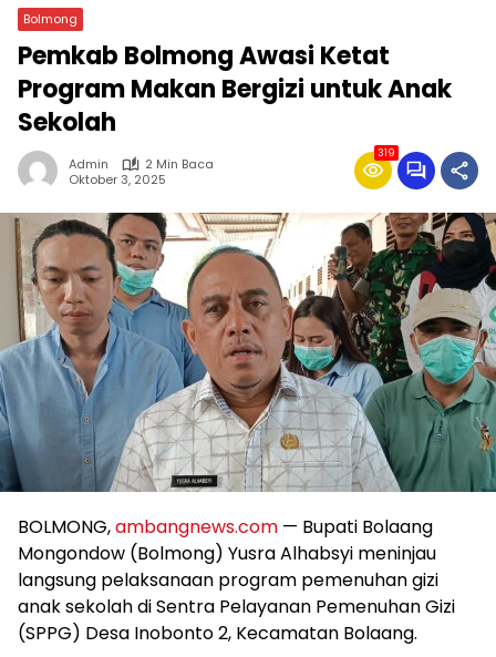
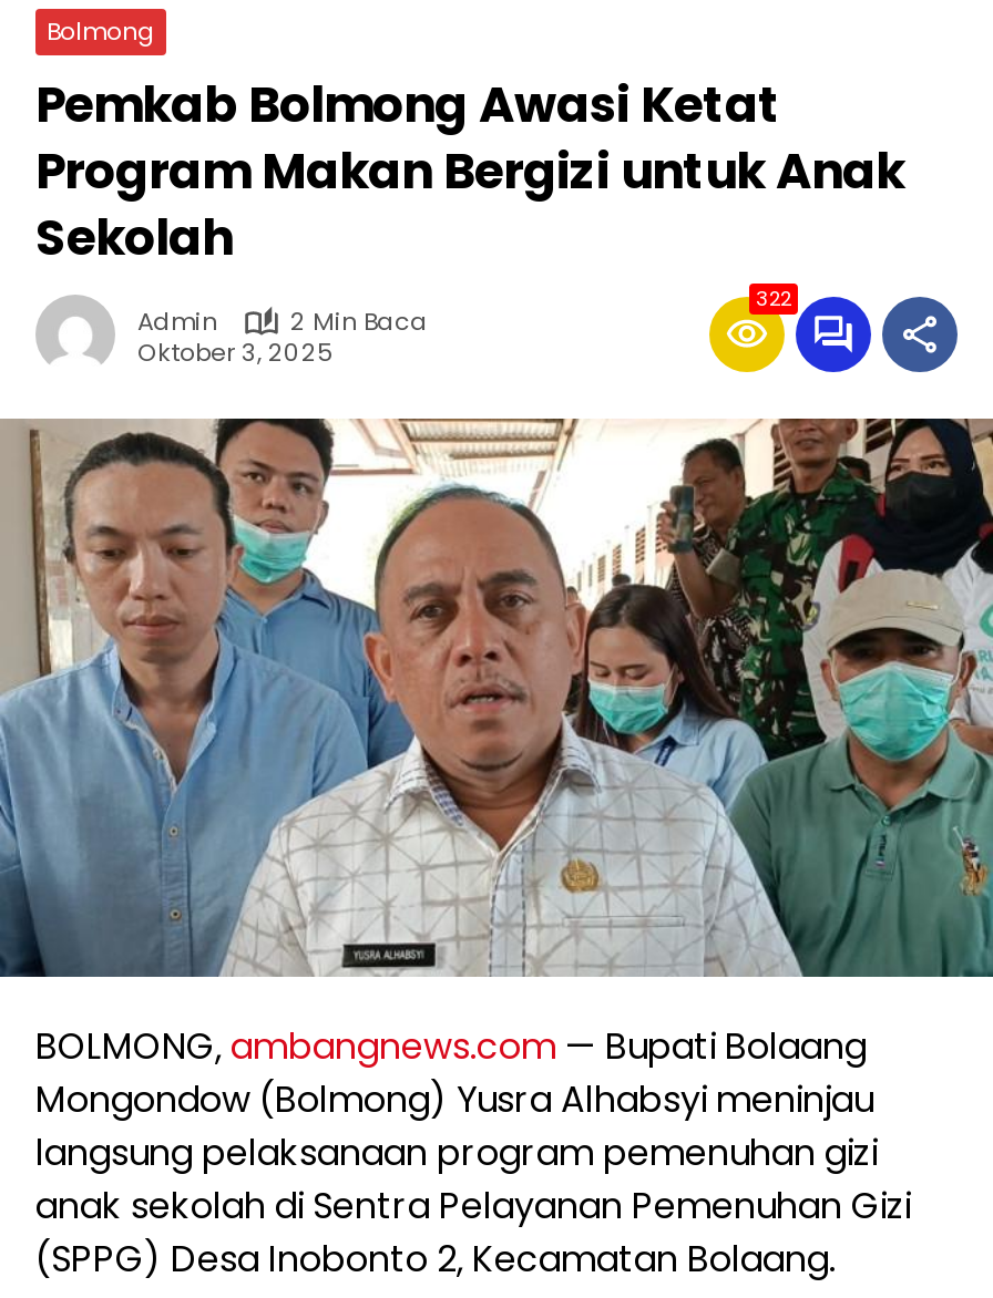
- 319
+ 322
